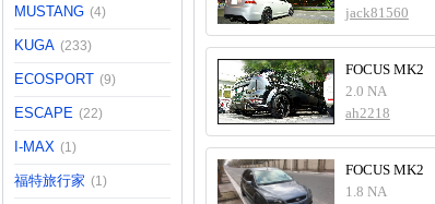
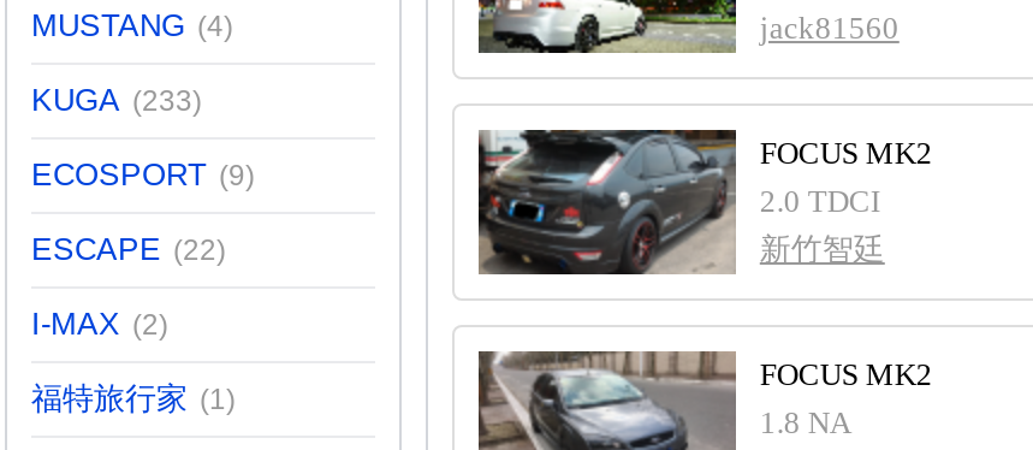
- [image]
- 2.0 NA
- ah2218
+ [image]
+ 2.0 TDCI
+ 新竹智廷

- I-MAX (1)
+ I-MAX (2)
